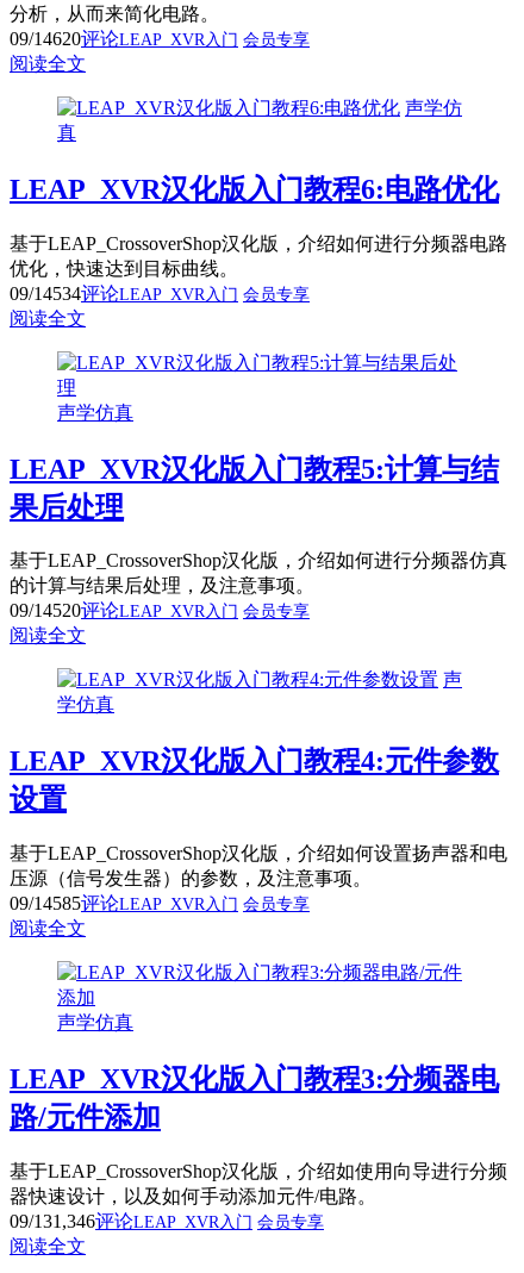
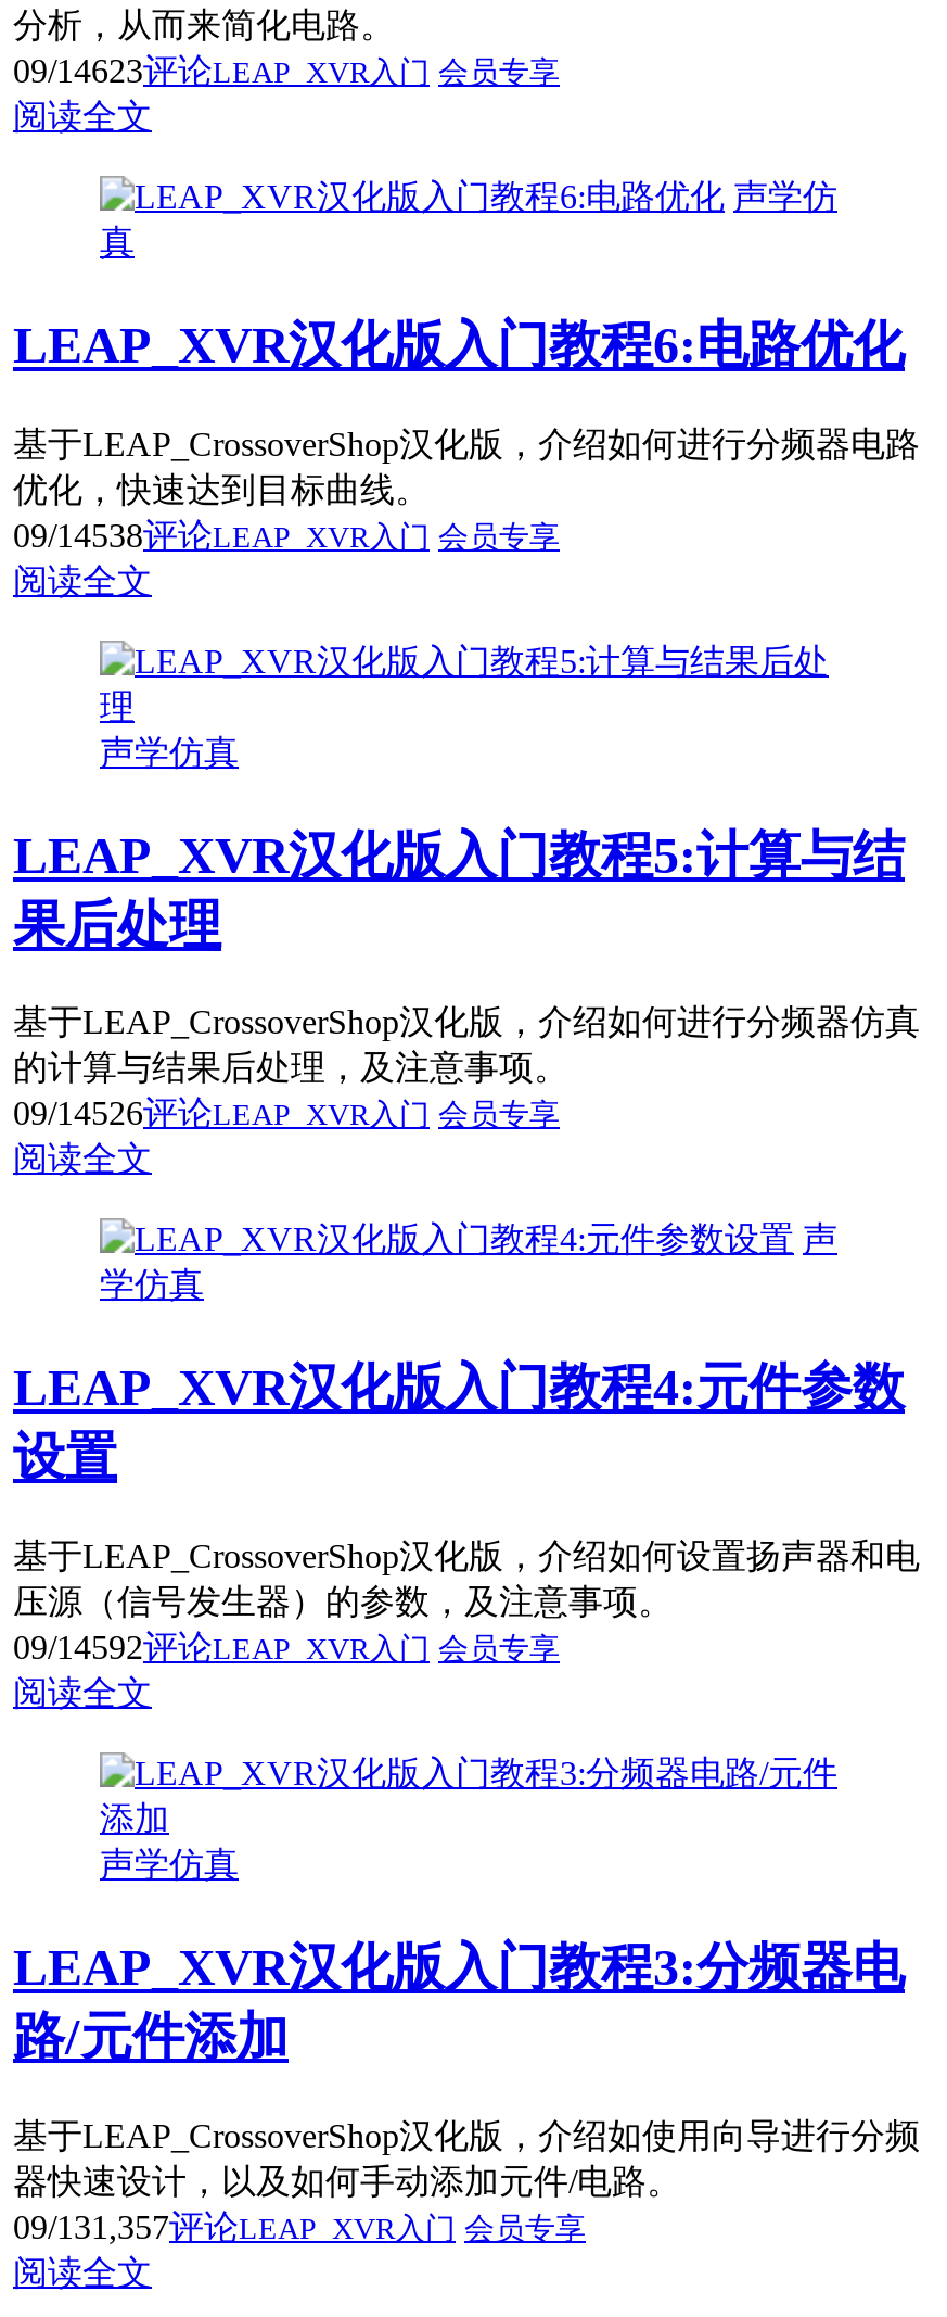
- 09/14620评论LEAP_XVR入门 会员专享
+ 09/14623评论LEAP_XVR入门 会员专享

- 09/14534评论LEAP_XVR入门 会员专享
+ 09/14538评论LEAP_XVR入门 会员专享

- 09/14520评论LEAP_XVR入门 会员专享
+ 09/14526评论LEAP_XVR入门 会员专享

- 09/14585评论LEAP_XVR入门 会员专享
+ 09/14592评论LEAP_XVR入门 会员专享

- 09/131,346评论LEAP_XVR入门 会员专享
+ 09/131,357评论LEAP_XVR入门 会员专享
